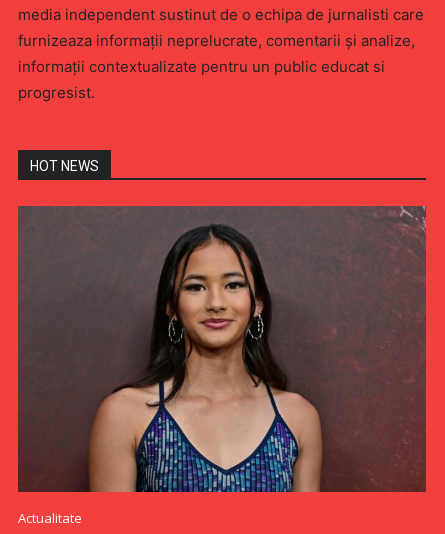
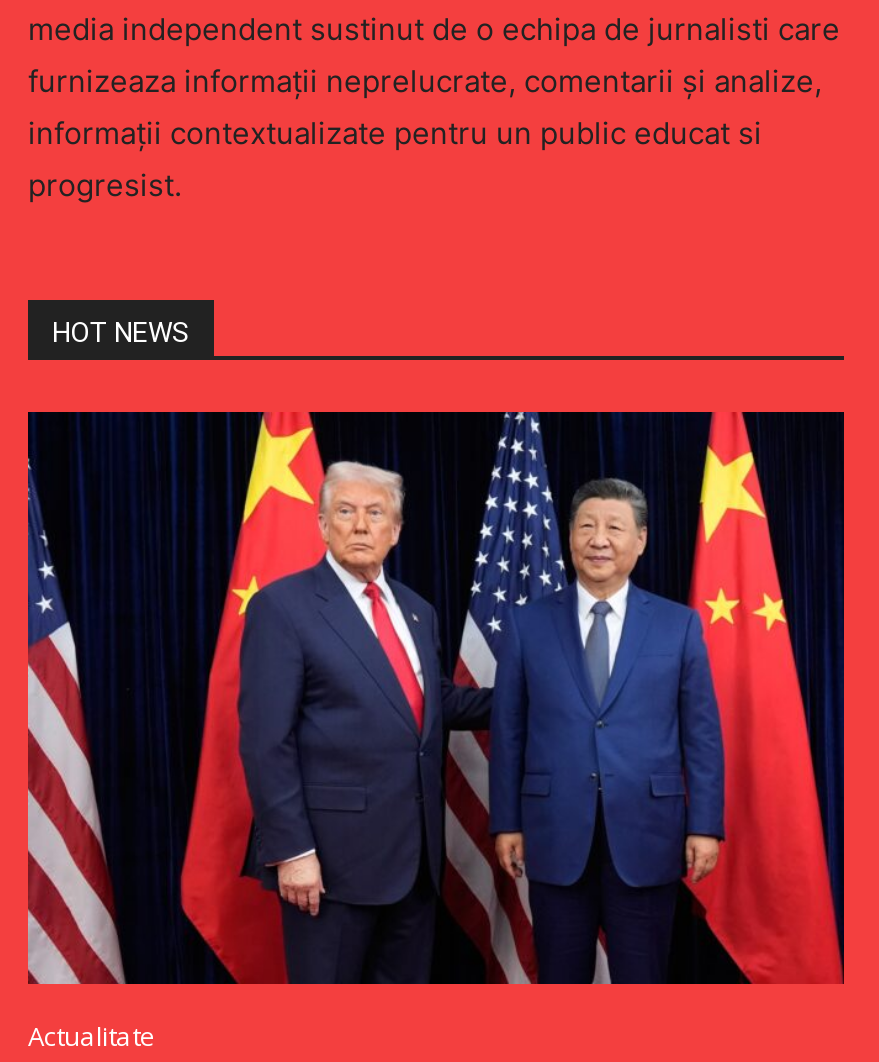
- [image]
+ [image]
